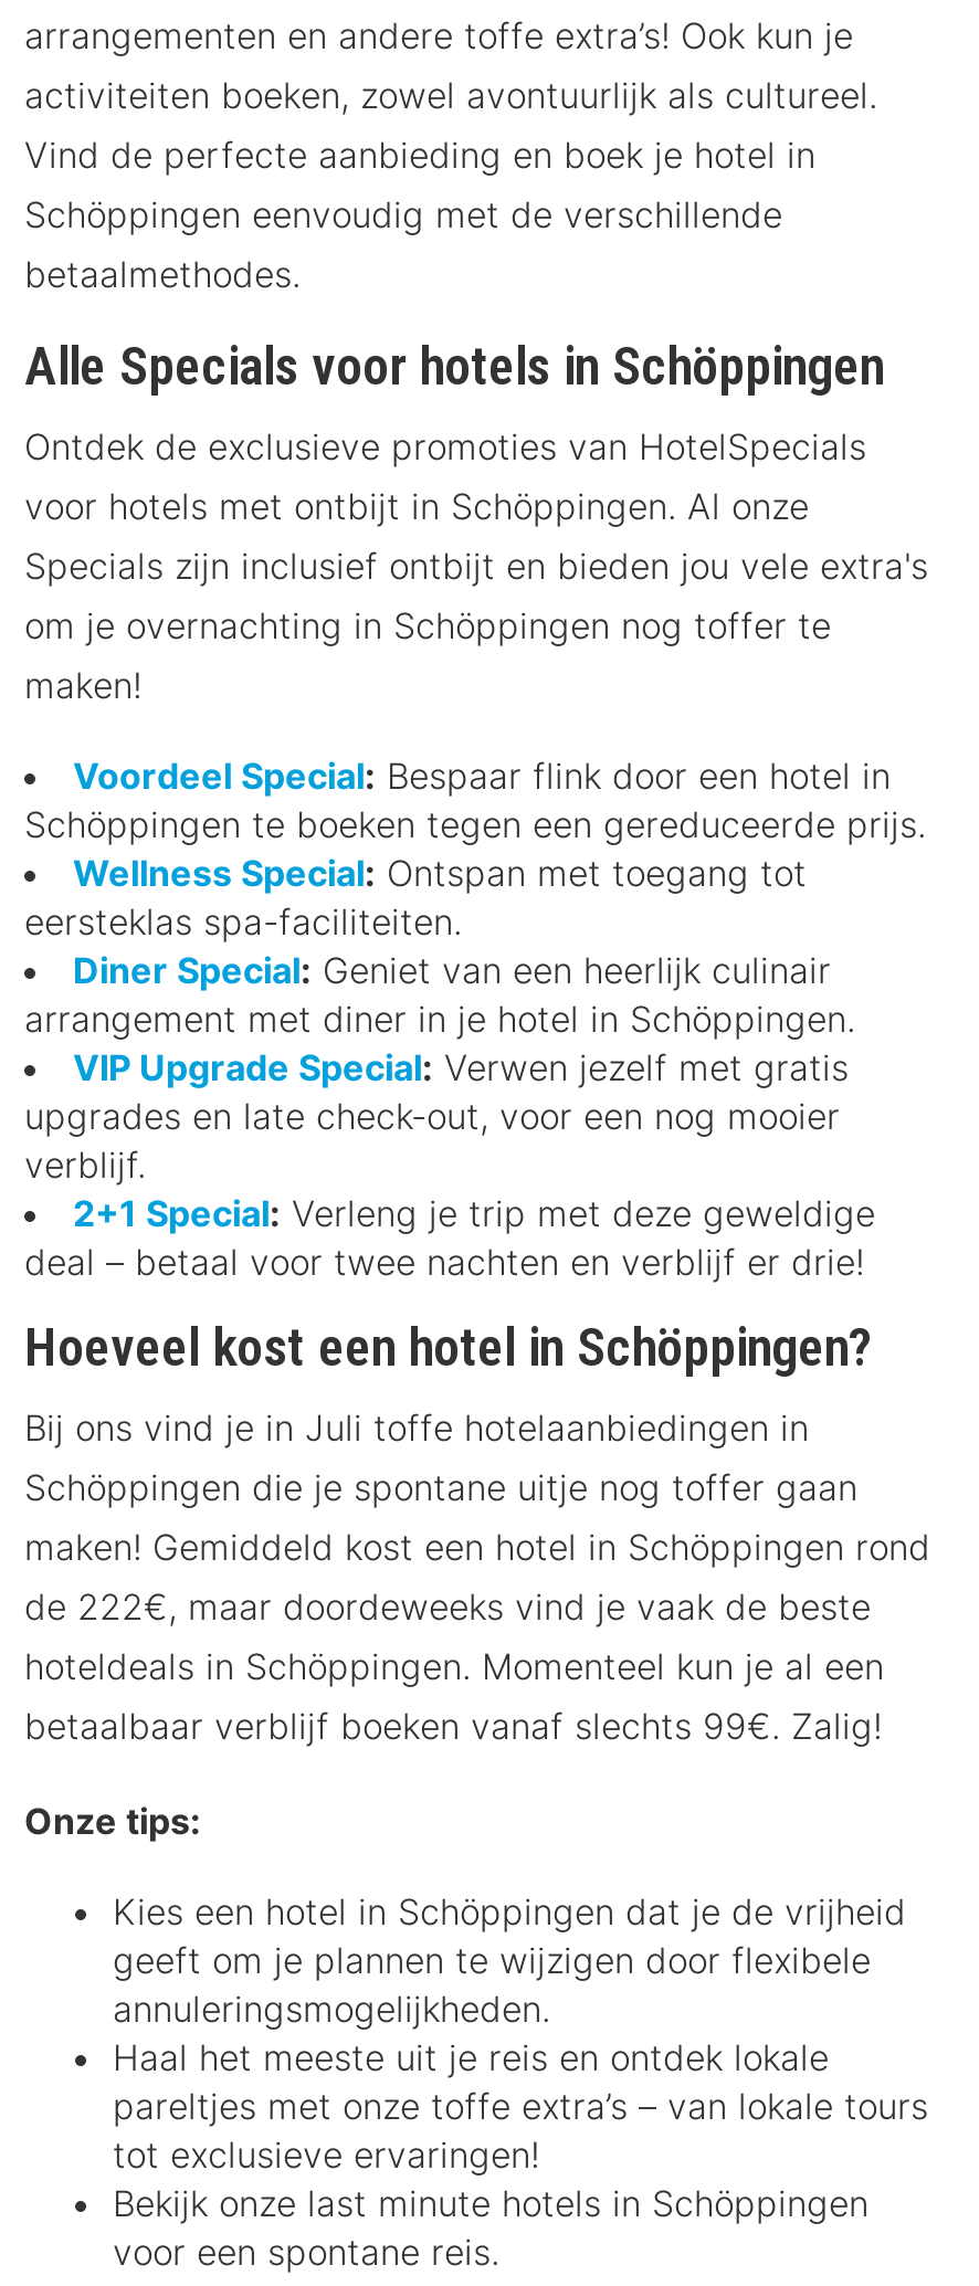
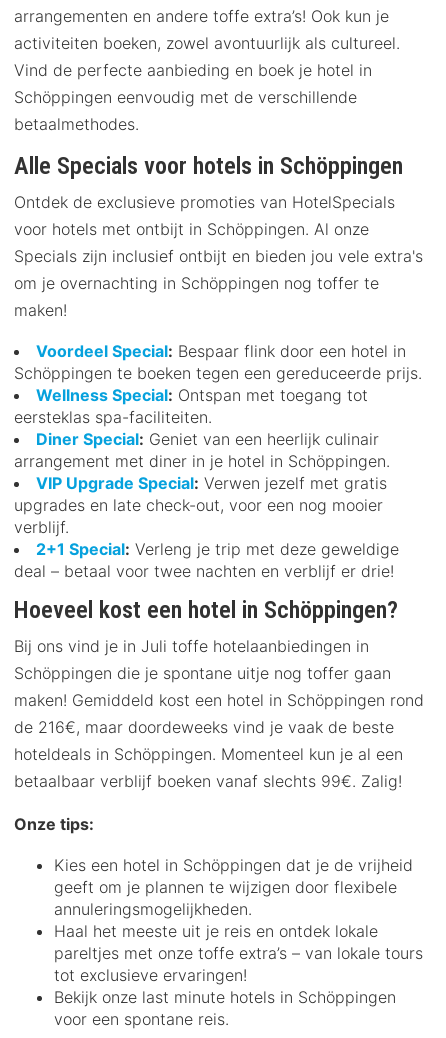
- de 222€, maar doordeweeks vind je vaak de beste
+ de 216€, maar doordeweeks vind je vaak de beste
